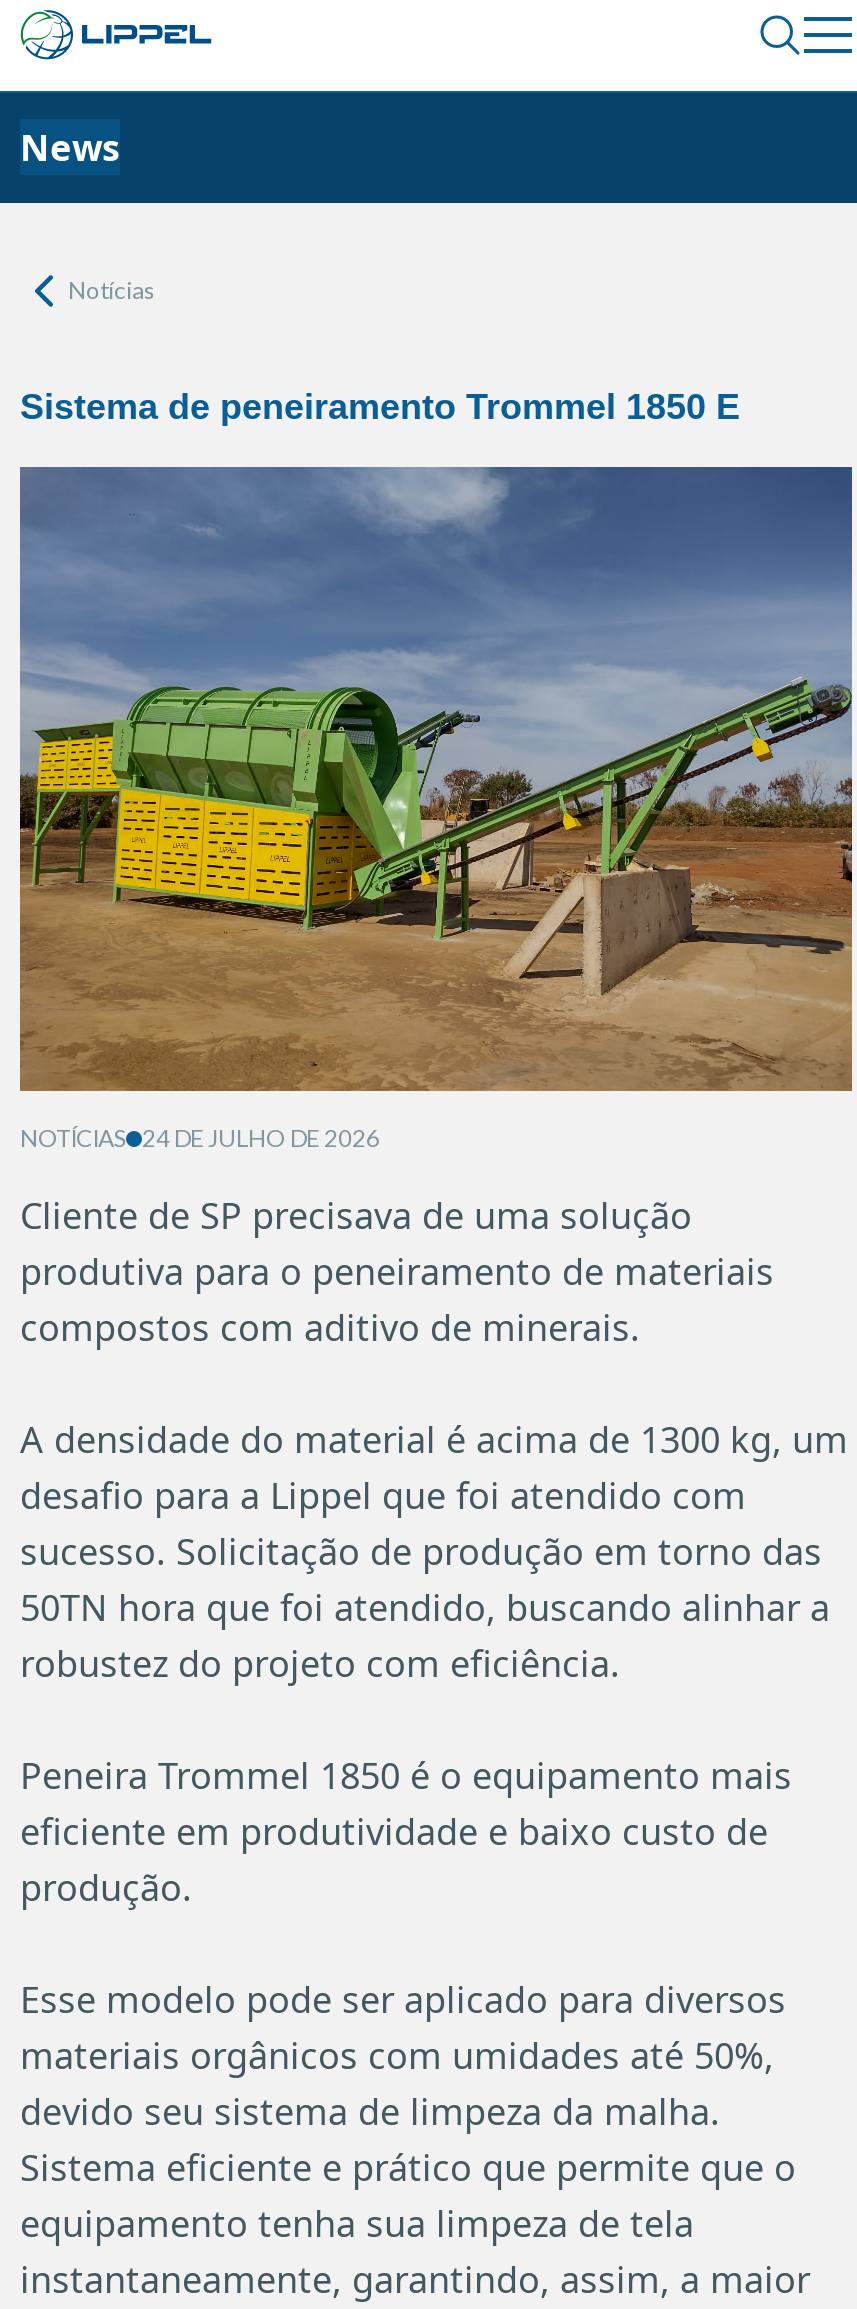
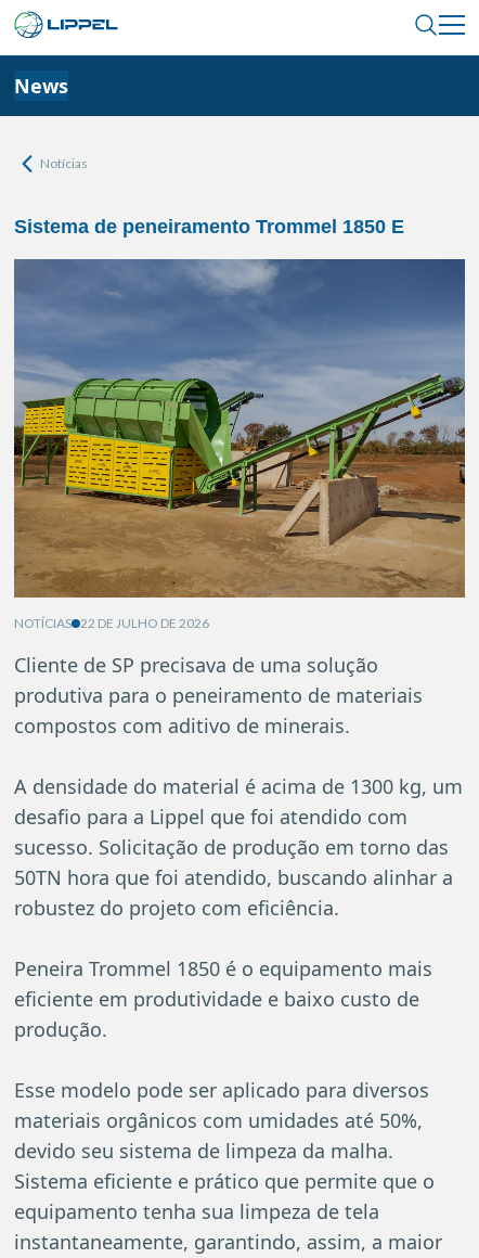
- NOTÍCIAS 24 DE JULHO DE 2026
+ NOTÍCIAS 22 DE JULHO DE 2026
